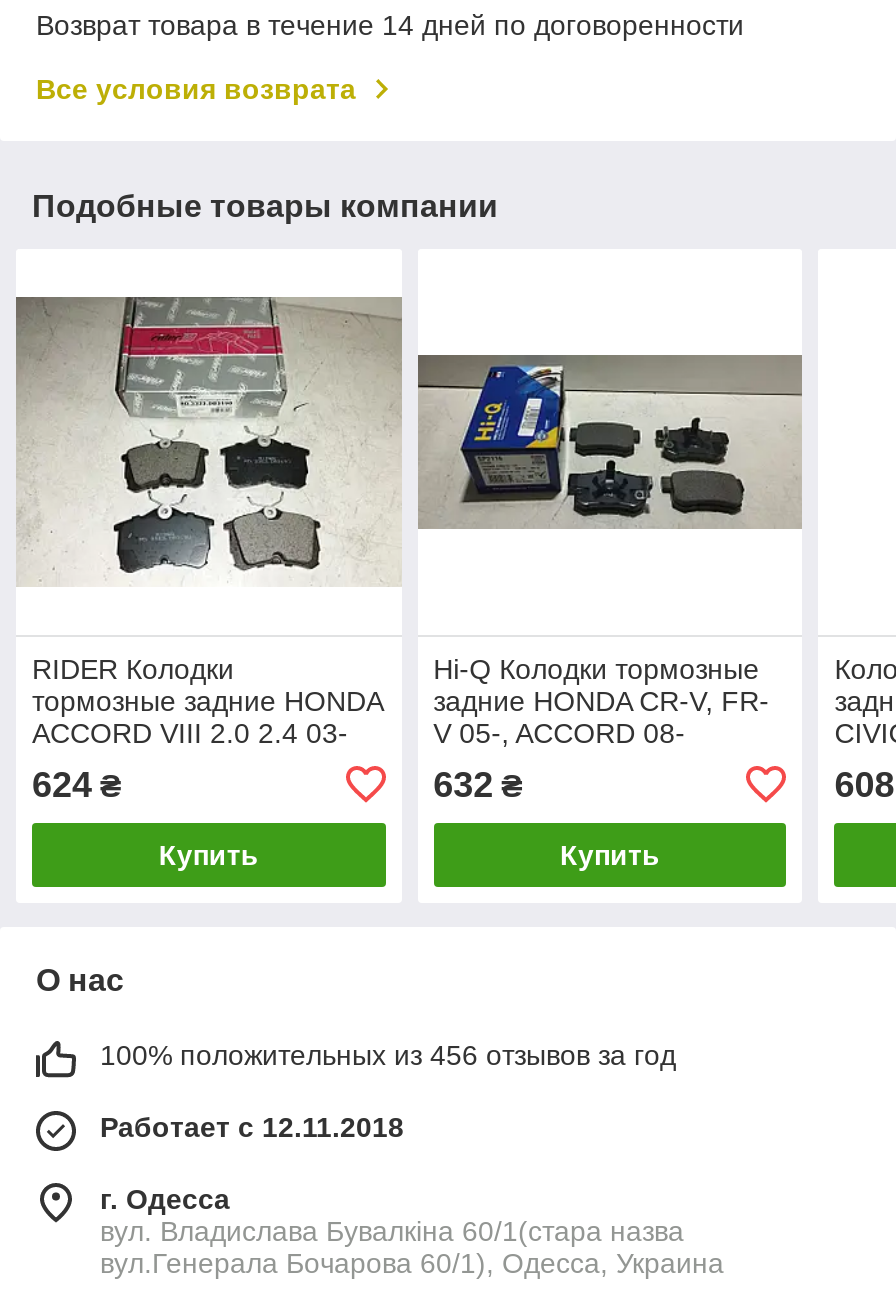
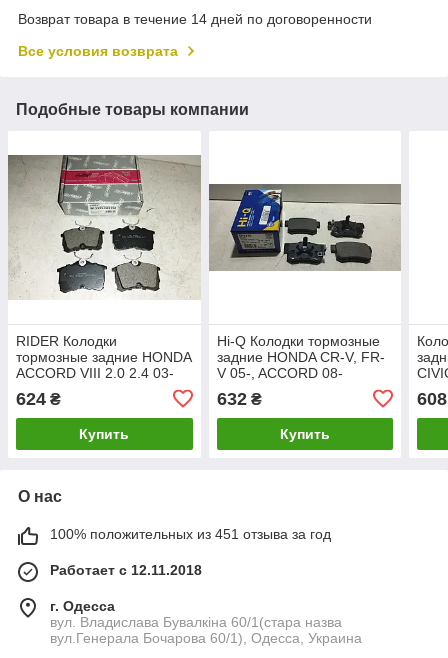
- 100% положительных из 456 отзывов за год
+ 100% положительных из 451 отзыва за год
